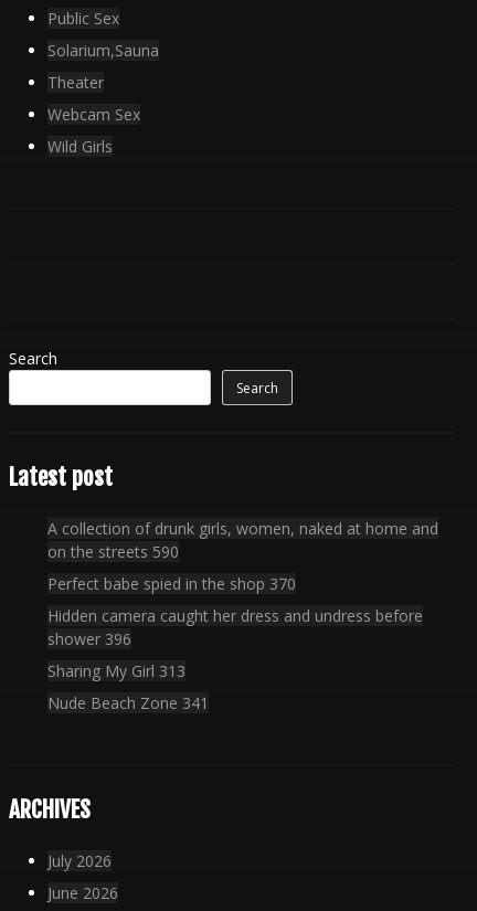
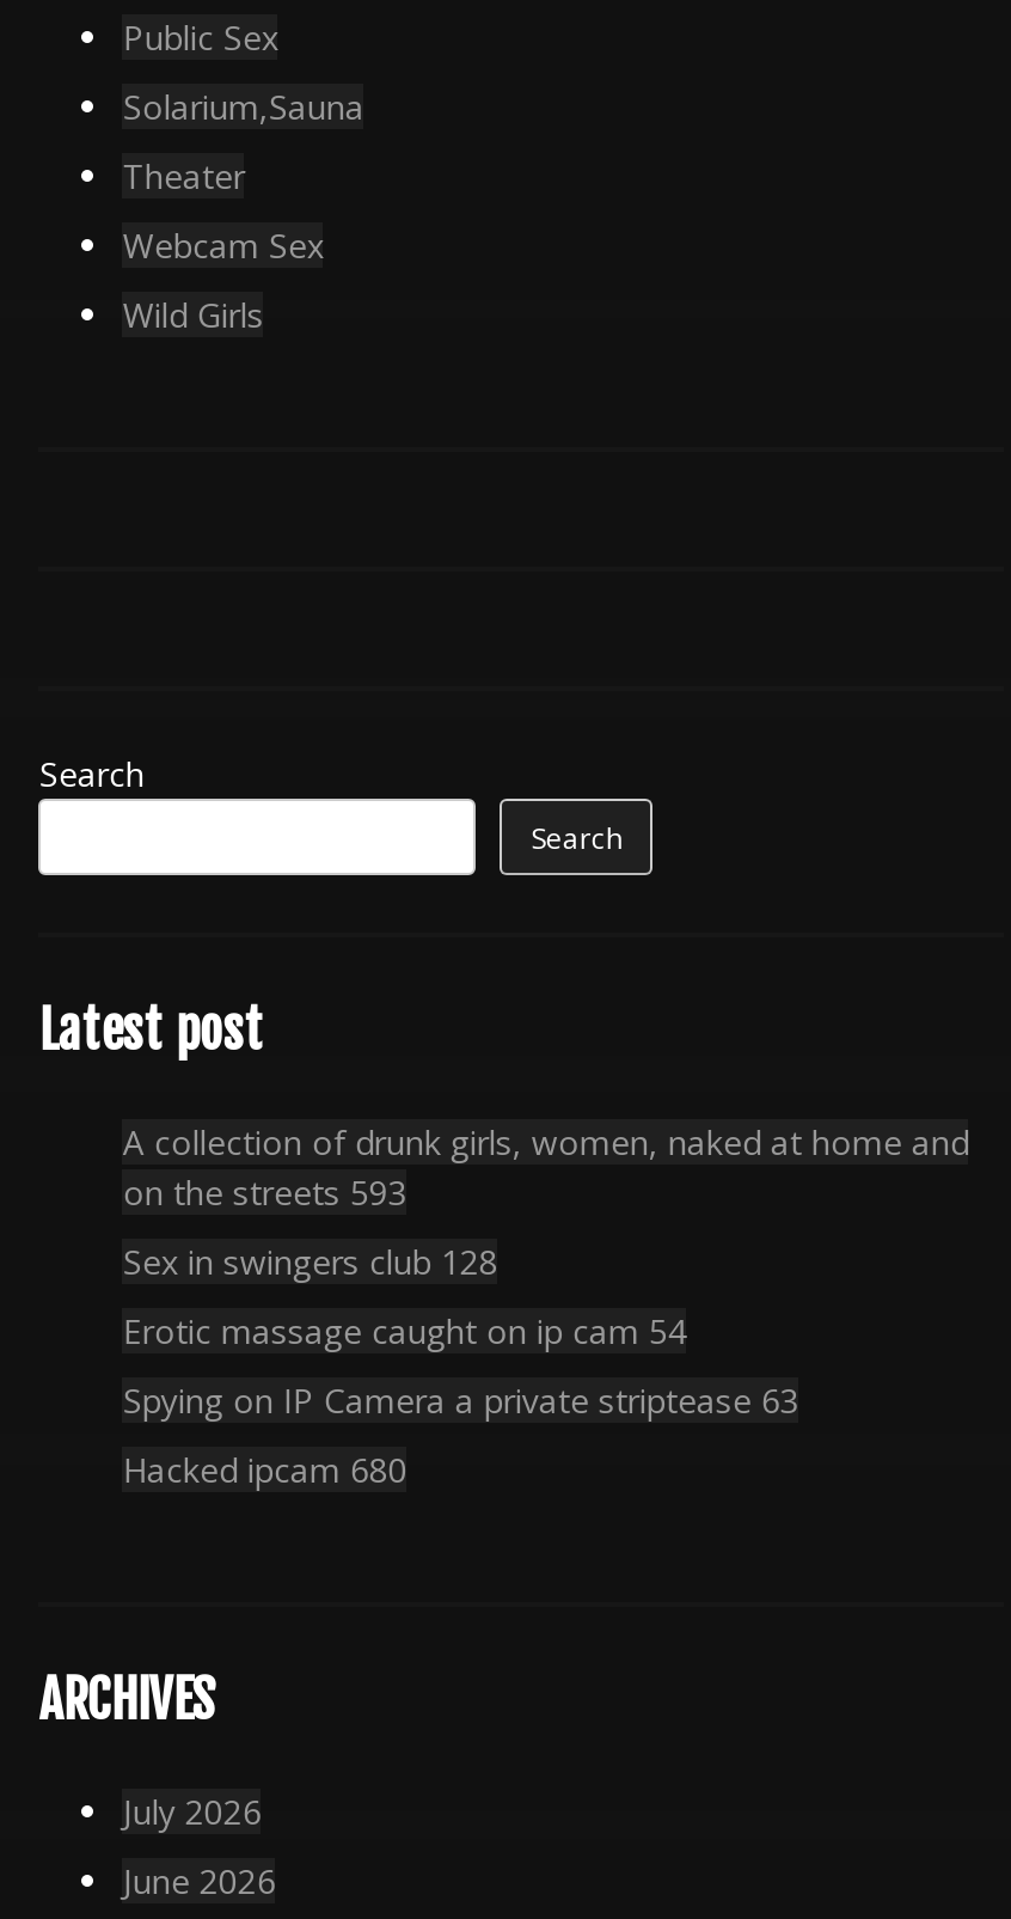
- on the streets 590
+ on the streets 593

- Perfect babe spied in the shop 370
+ Sex in swingers club 128

- Hidden camera caught her dress and undress before
- shower 396
+ Erotic massage caught on ip cam 54

- Sharing My Girl 313
+ Spying on IP Camera a private striptease 63

- Nude Beach Zone 341
+ Hacked ipcam 680
